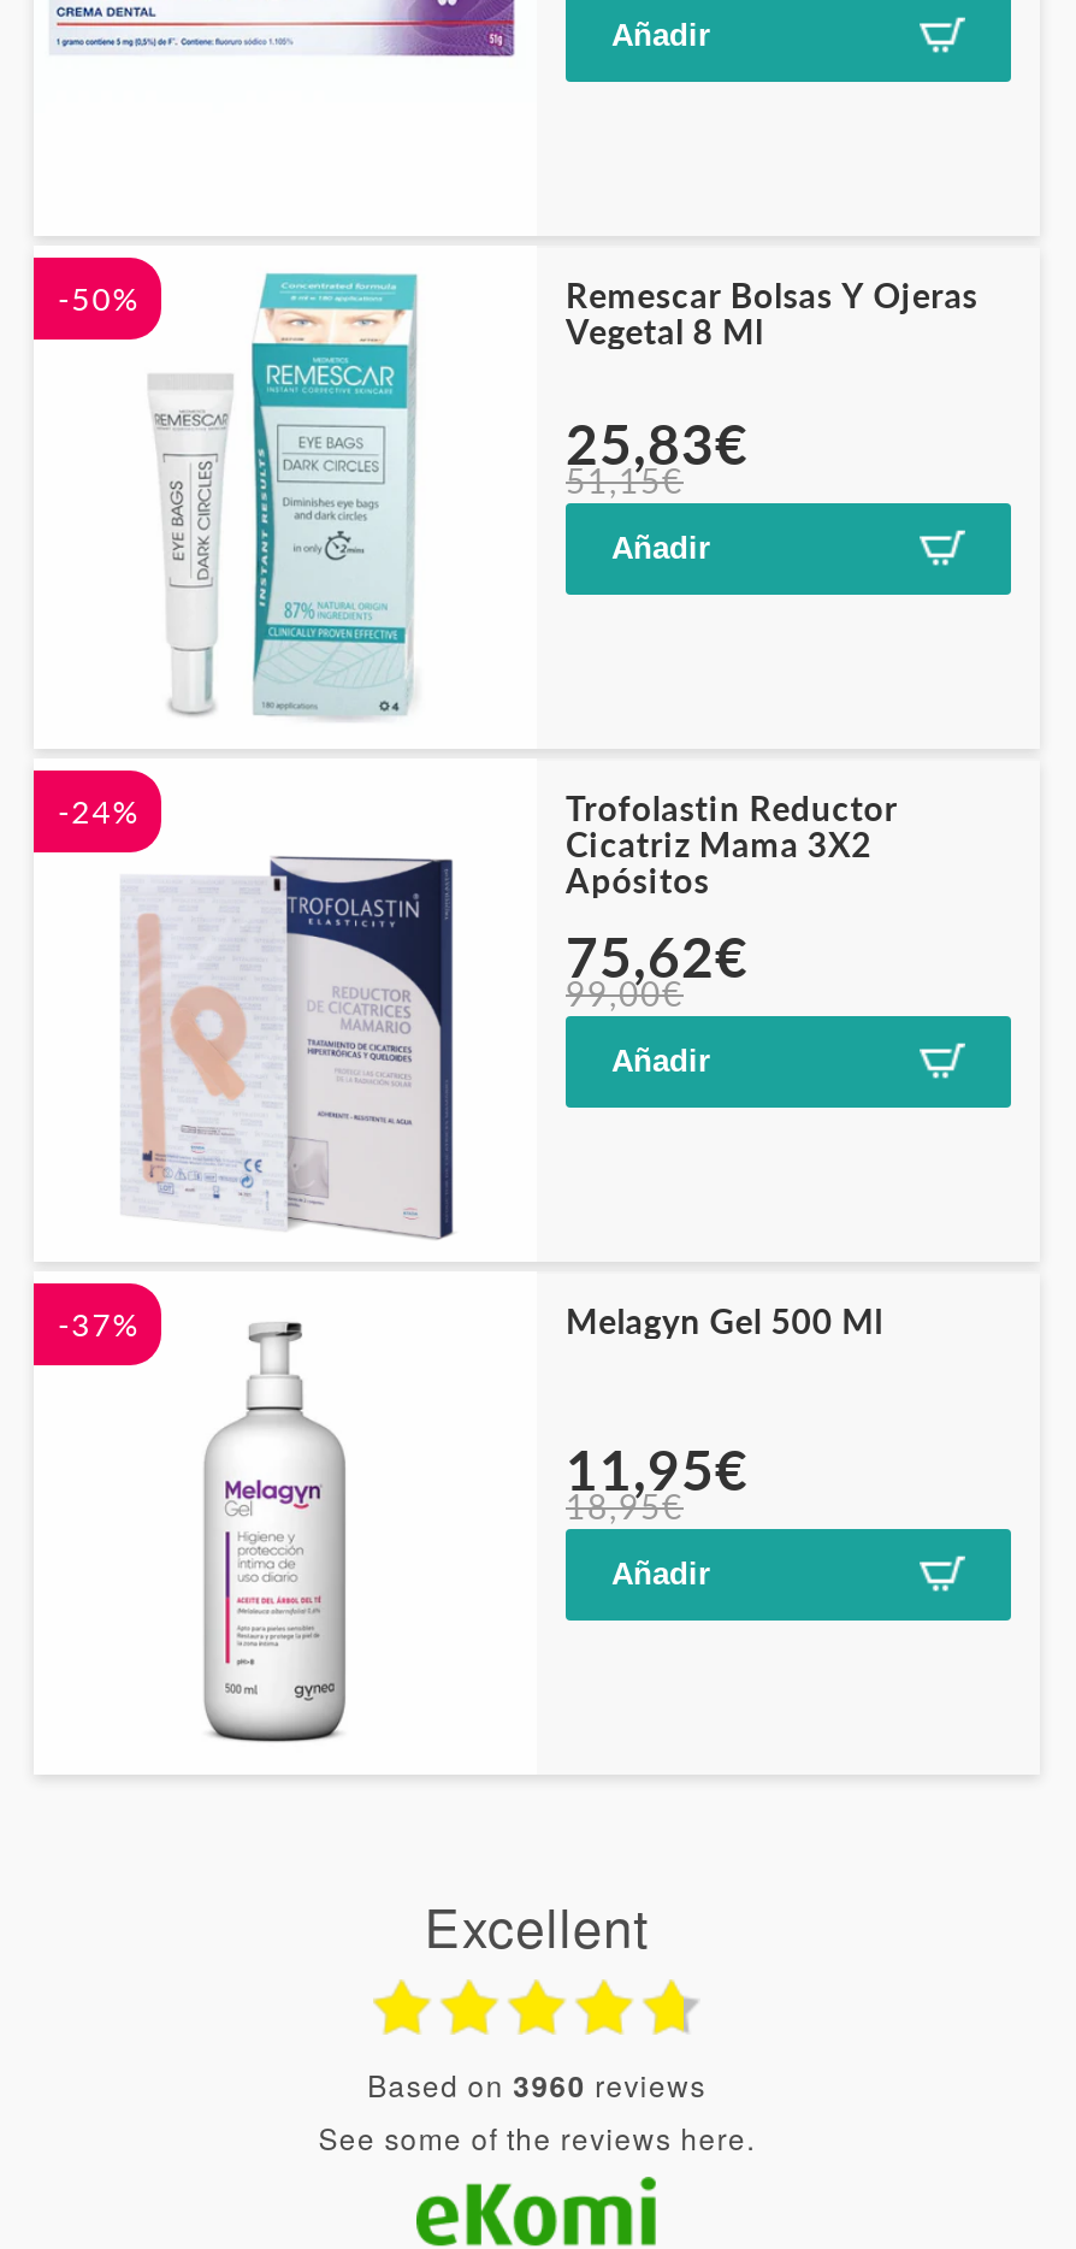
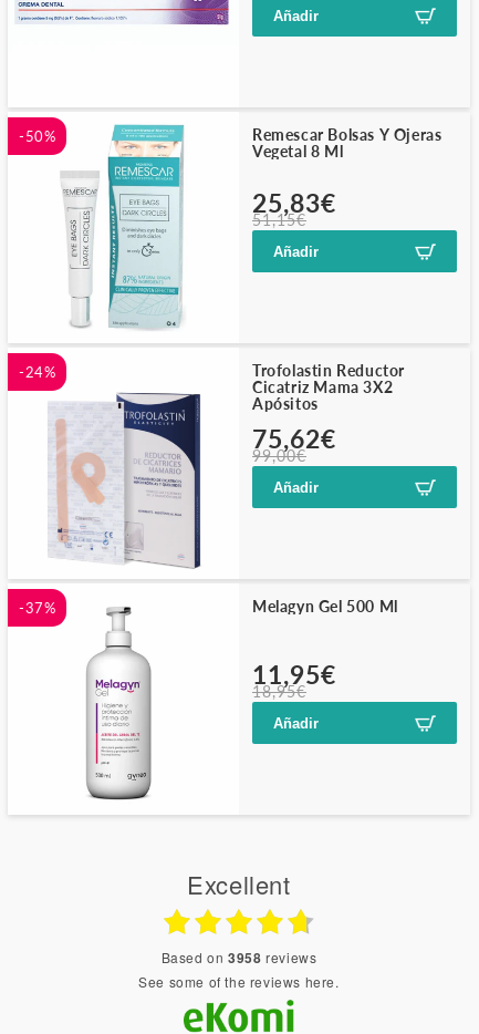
- based on 3960 reviews
+ based on 3958 reviews
